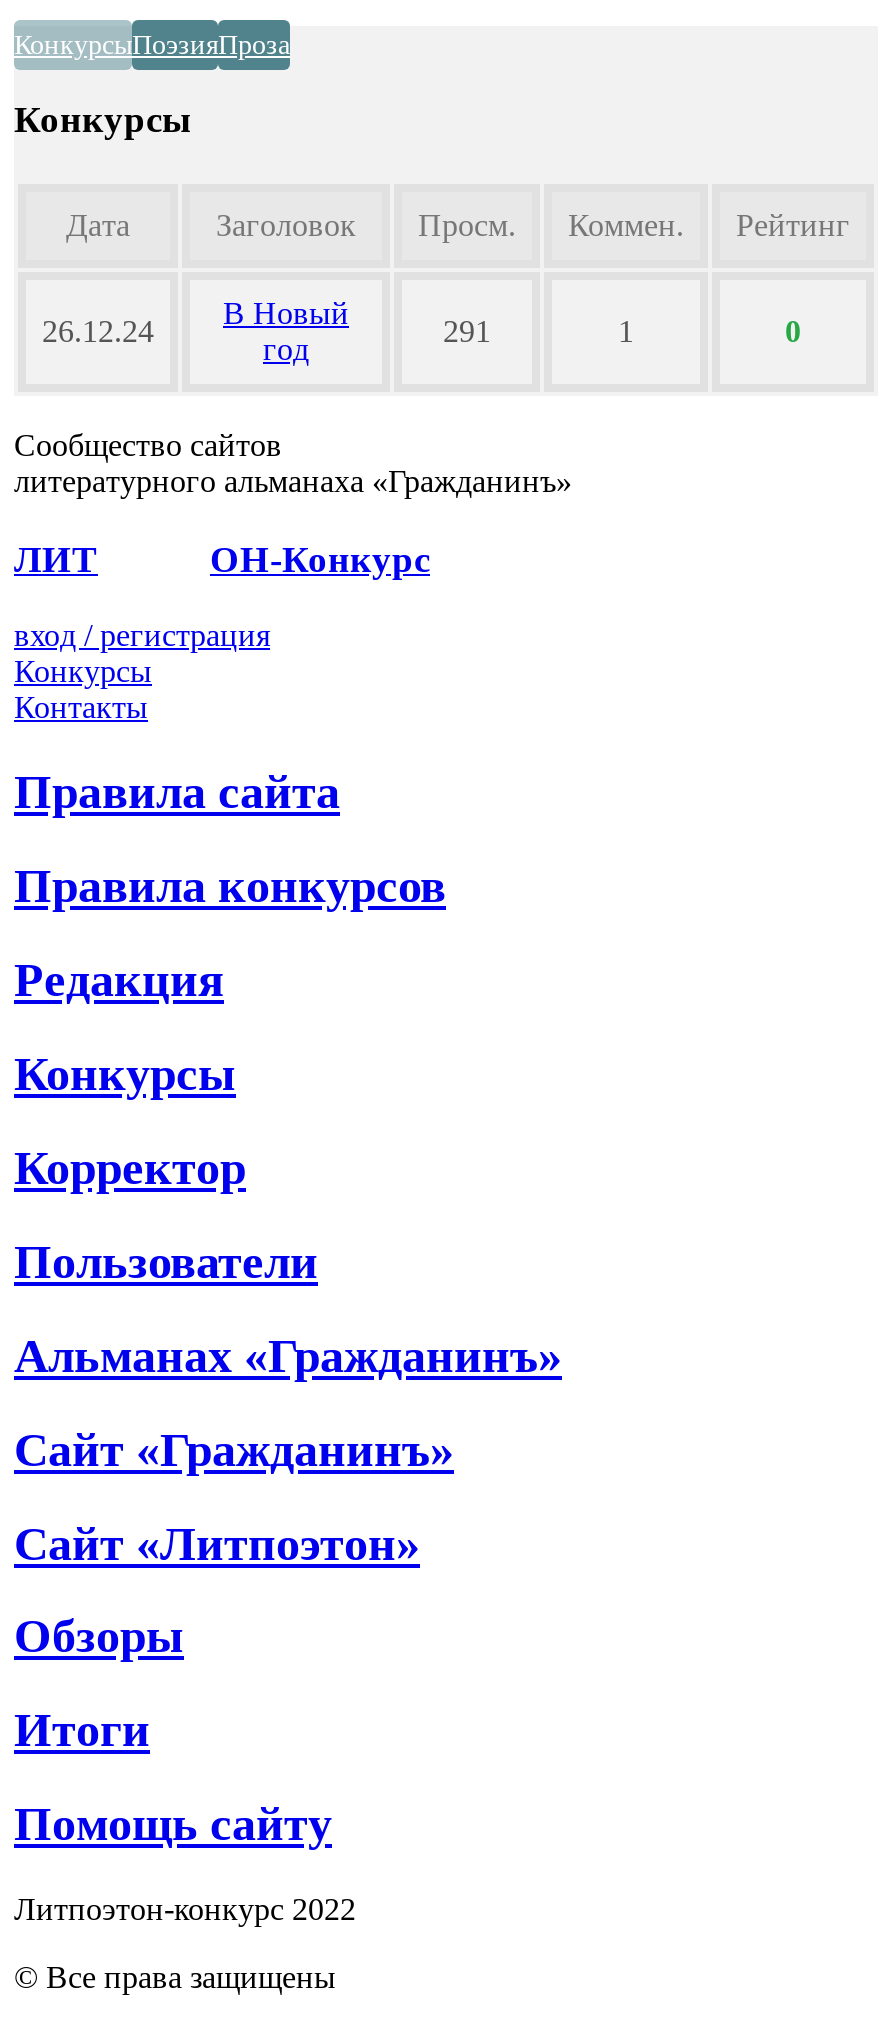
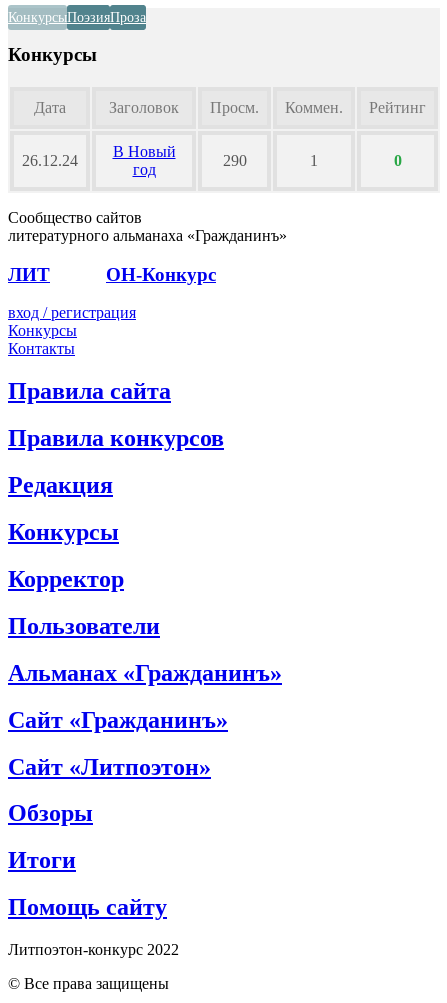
- 291
+ 290
